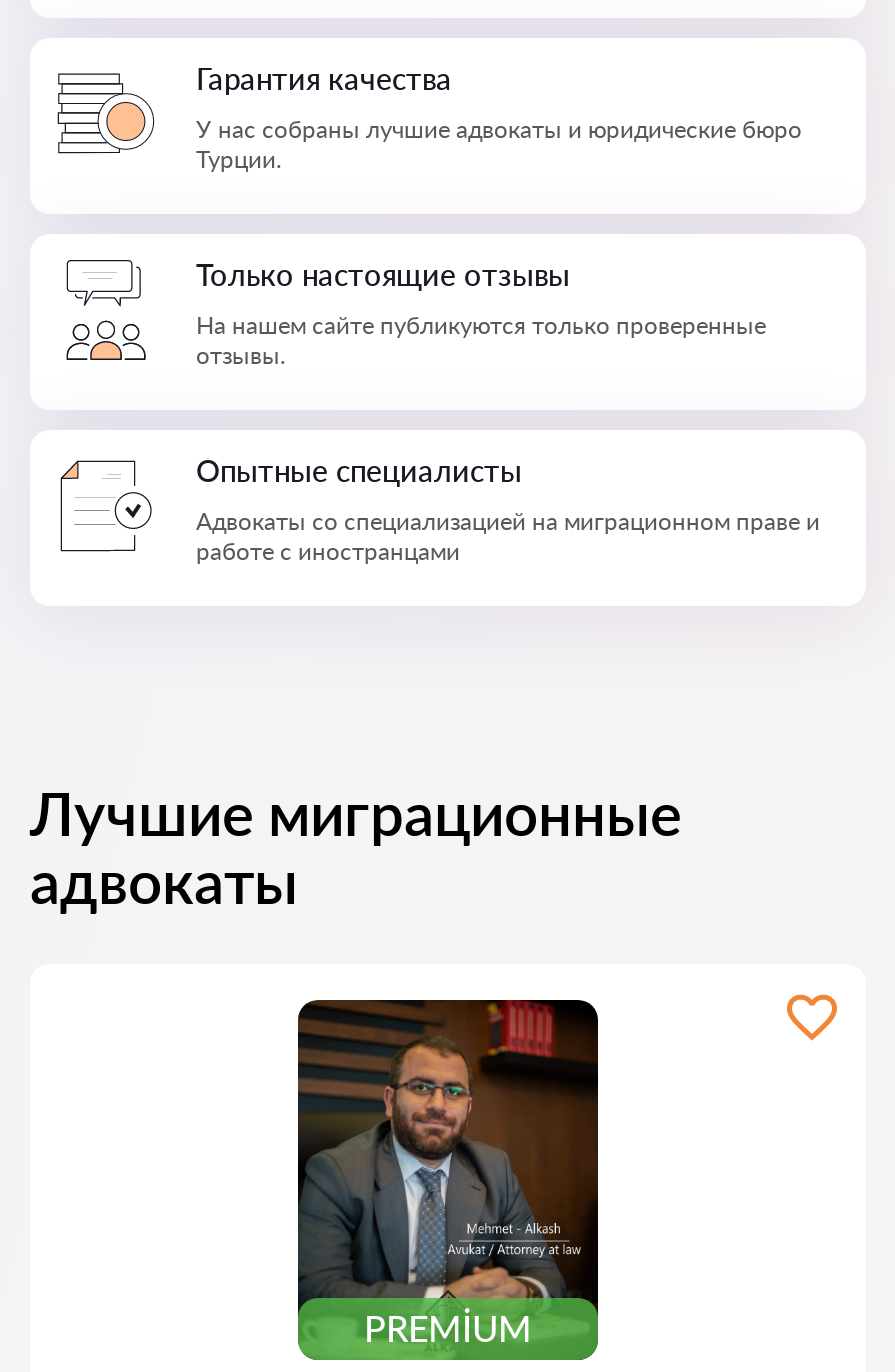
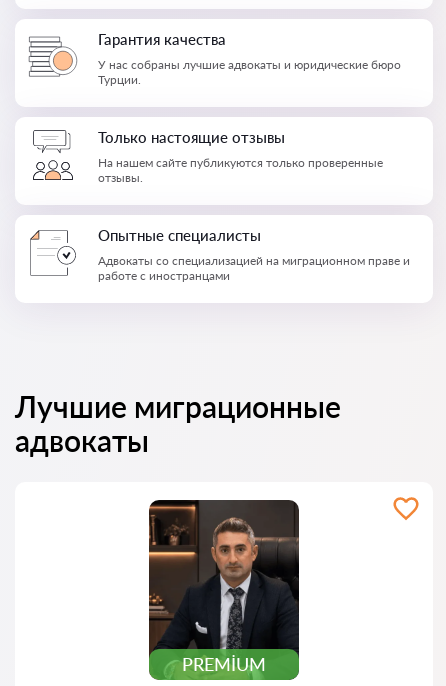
- [image]
+ [image]
